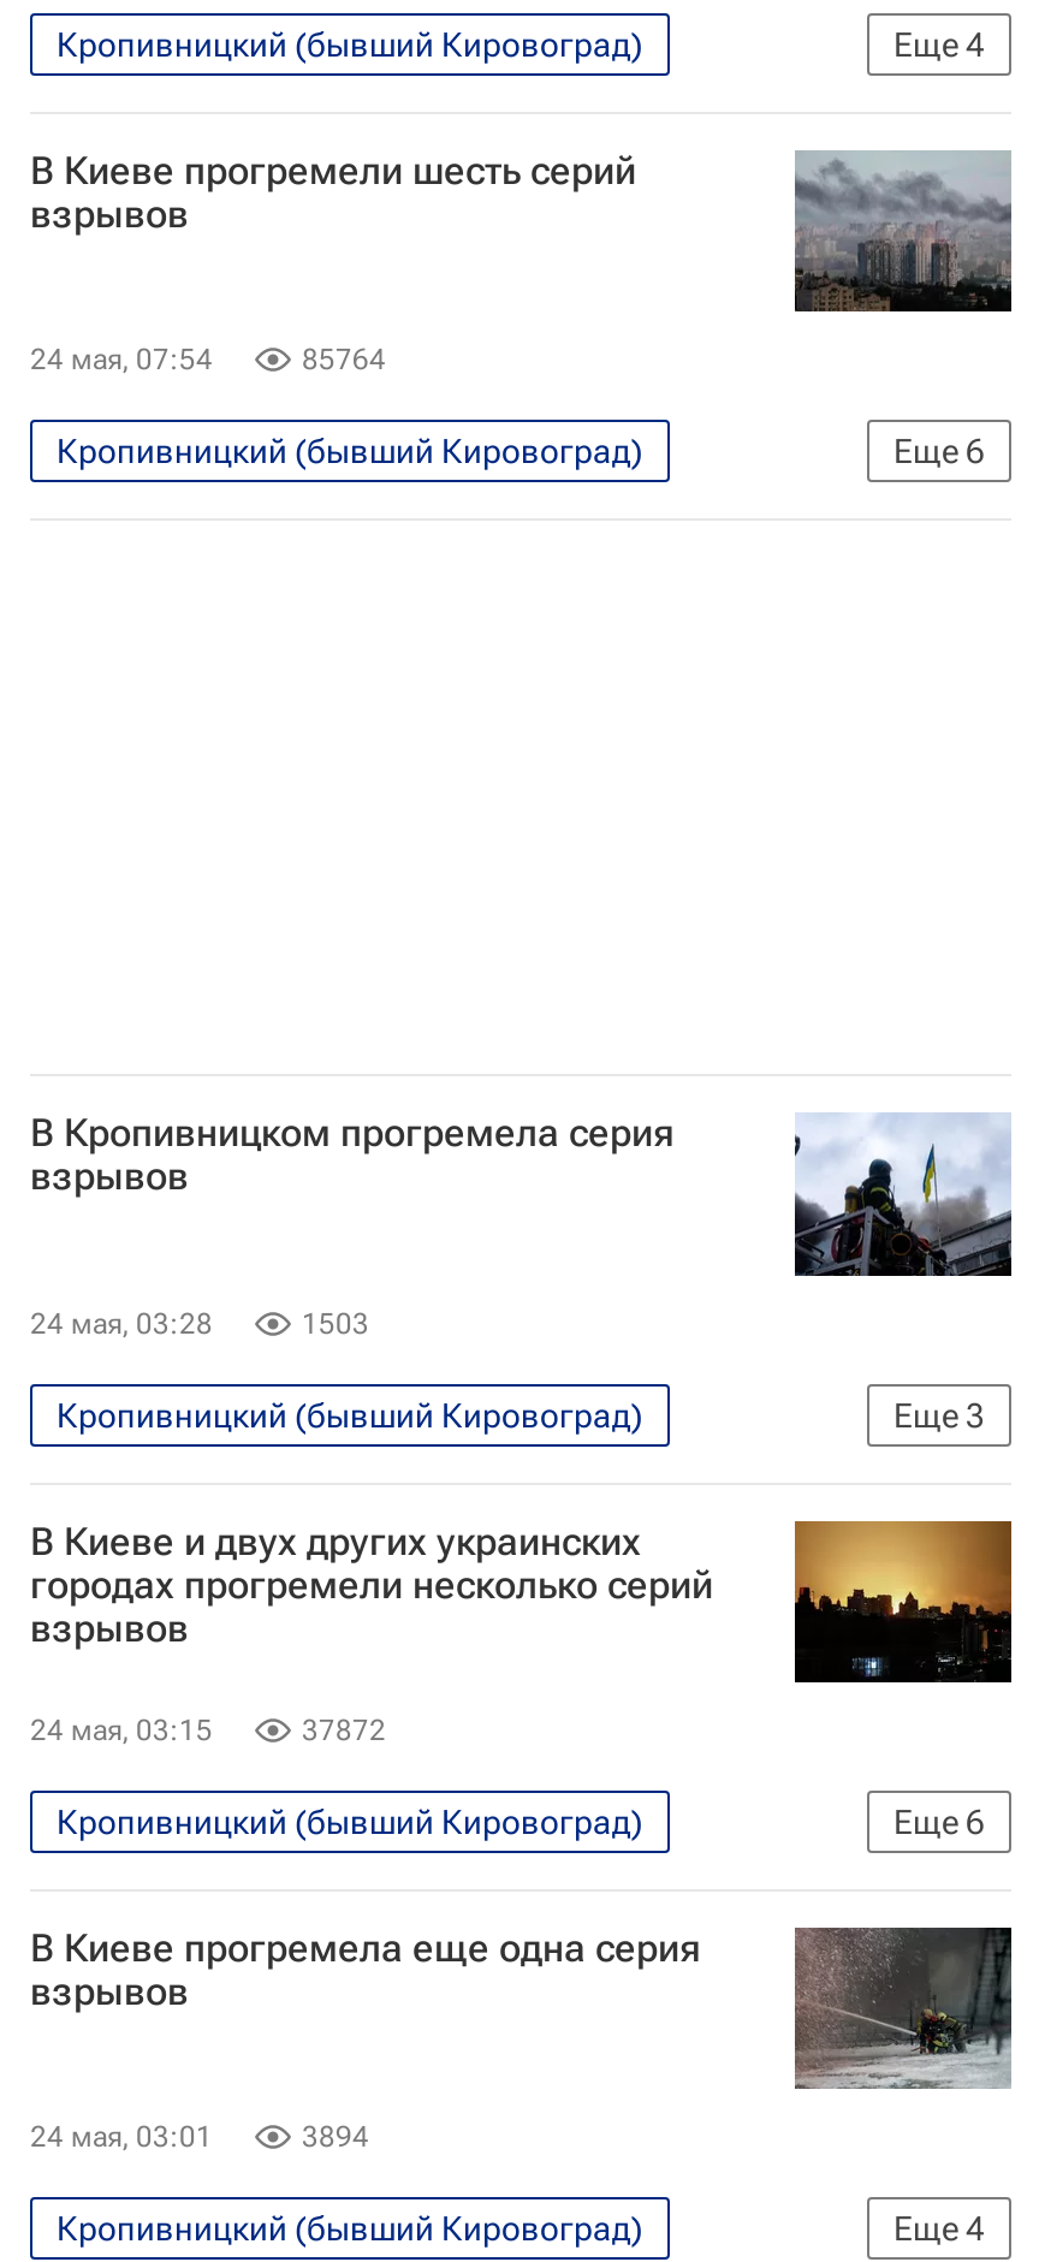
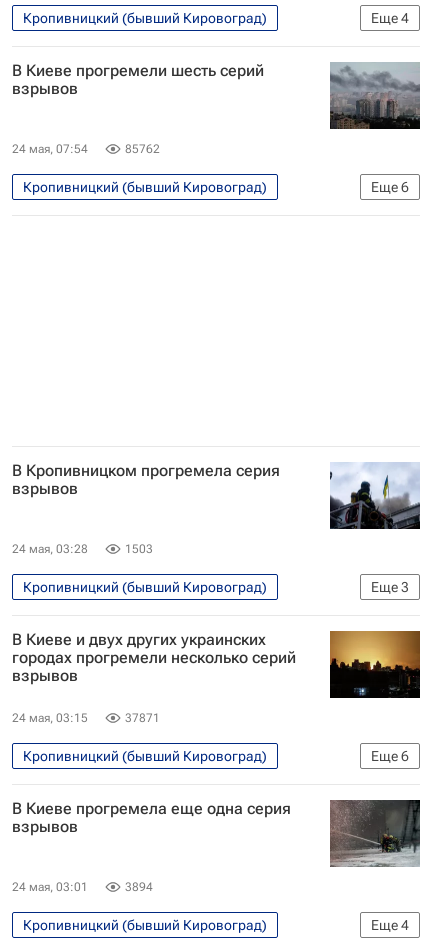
- 85764
+ 85762

- 37872
+ 37871
